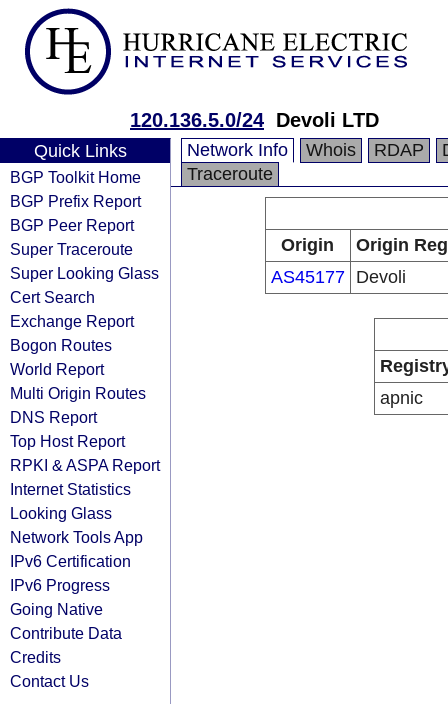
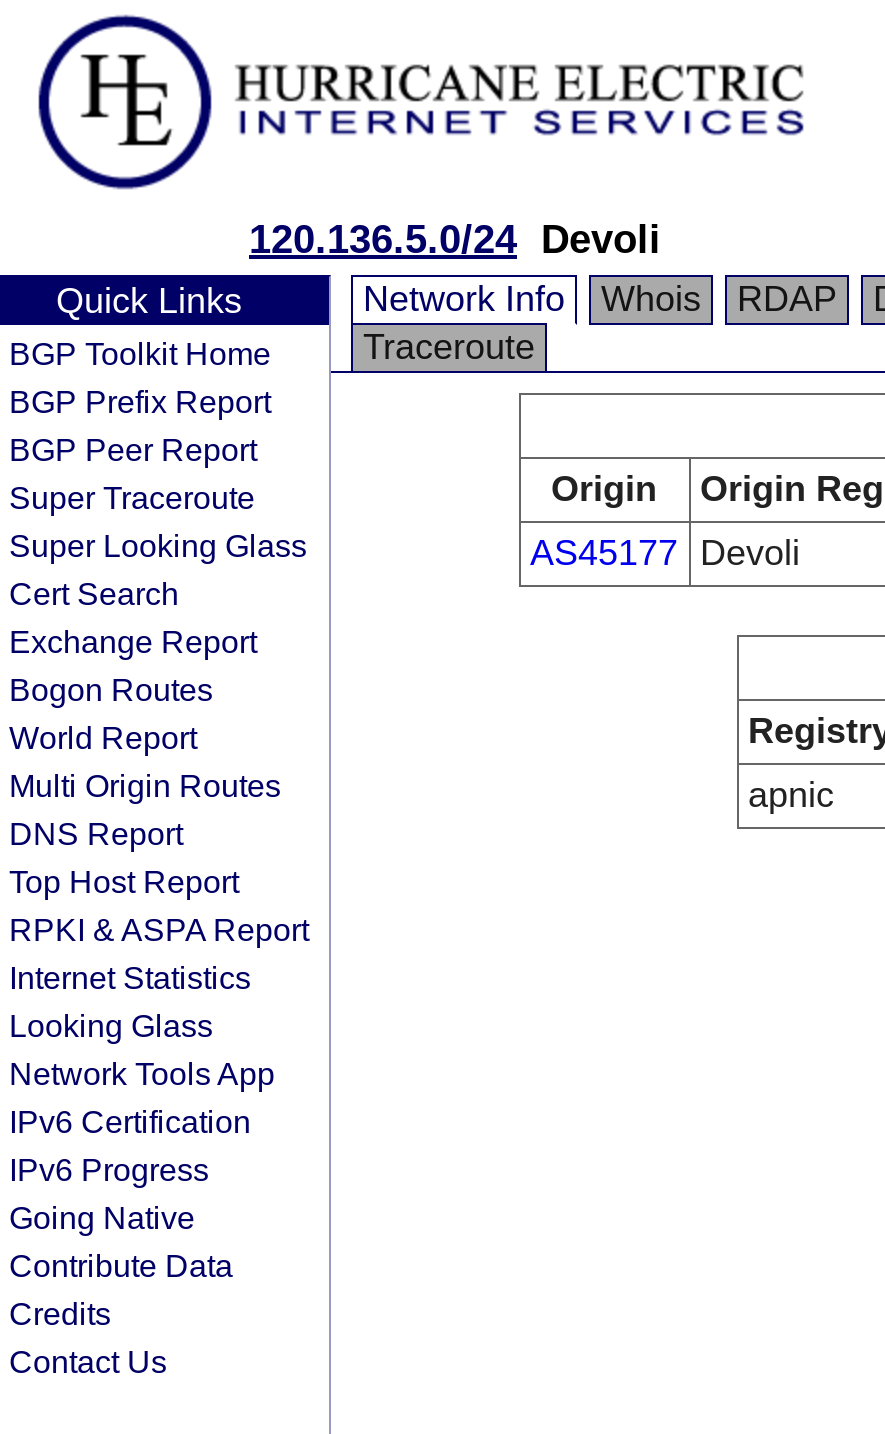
- 120.136.5.0/24 Devoli LTD
+ 120.136.5.0/24 Devoli
